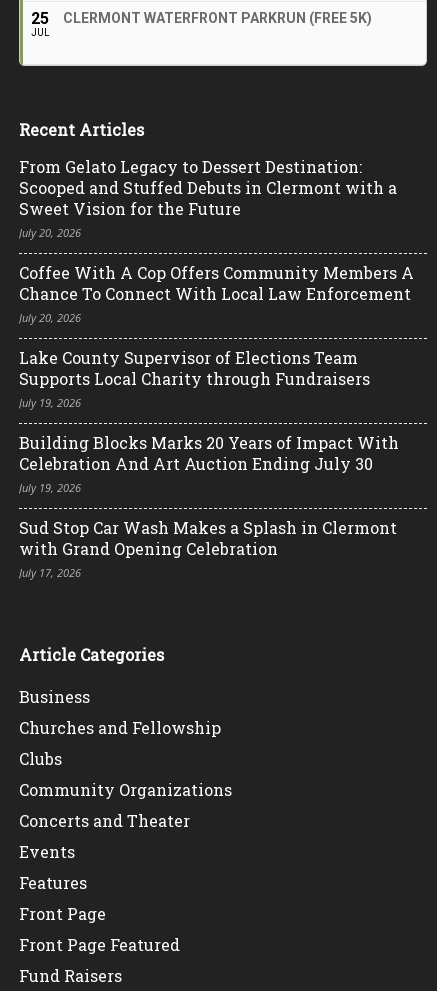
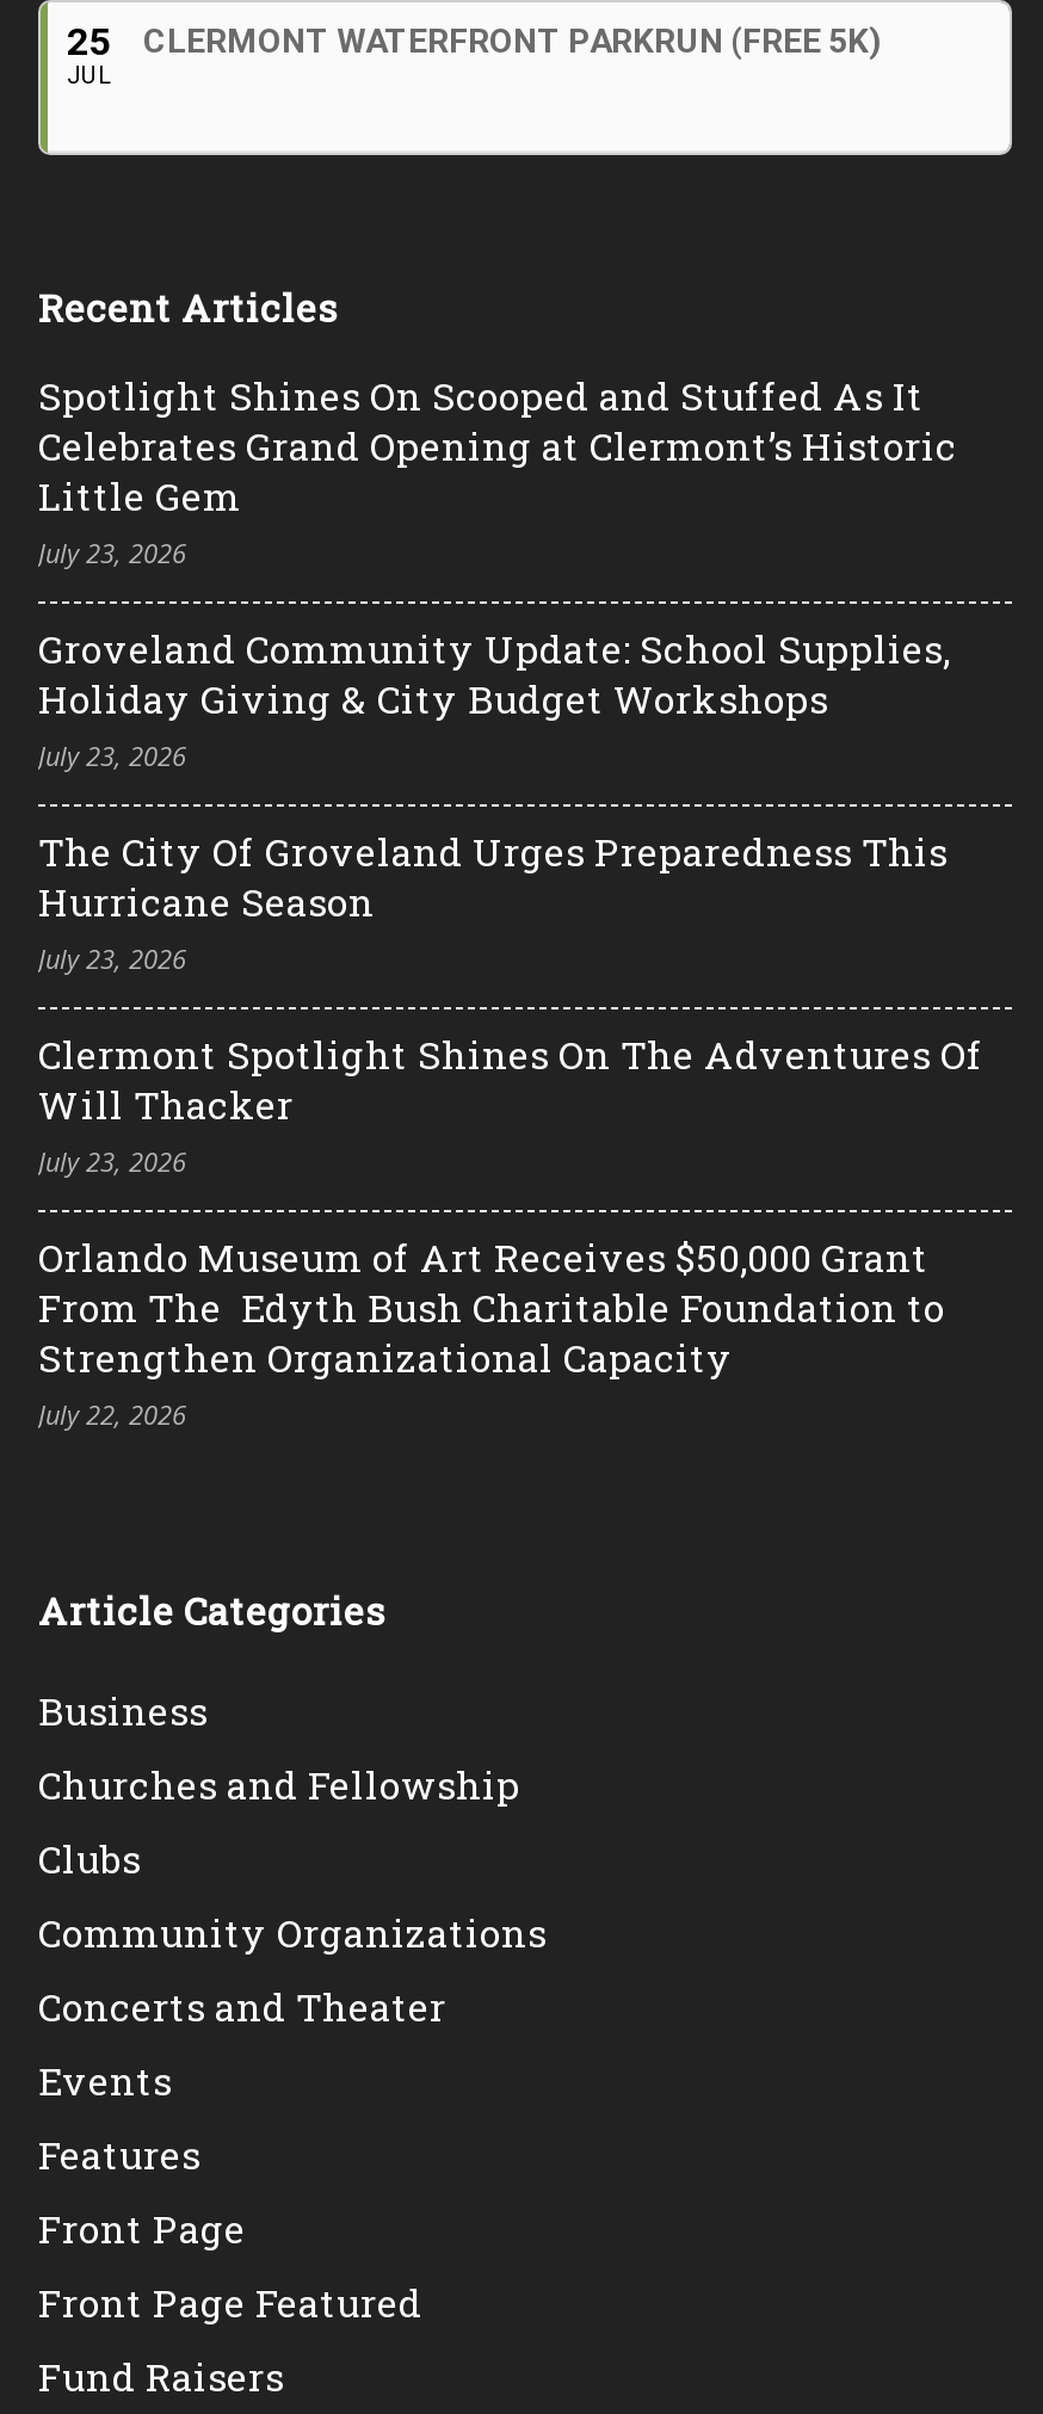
- From Gelato Legacy to Dessert Destination:
- Scooped and Stuffed Debuts in Clermont with a
- Sweet Vision for the Future
- July 20, 2026
+ Spotlight Shines On Scooped and Stuffed As It
+ Celebrates Grand Opening at Clermont’s Historic
+ Little Gem
+ July 23, 2026

- Coffee With A Cop Offers Community Members A
- Chance To Connect With Local Law Enforcement
- July 20, 2026
+ Groveland Community Update: School Supplies,
+ Holiday Giving & City Budget Workshops
+ July 23, 2026

- Lake County Supervisor of Elections Team
- Supports Local Charity through Fundraisers
- July 19, 2026
+ The City Of Groveland Urges Preparedness This
+ Hurricane Season
+ July 23, 2026

- Building Blocks Marks 20 Years of Impact With
- Celebration And Art Auction Ending July 30
- July 19, 2026
+ Clermont Spotlight Shines On The Adventures Of
+ Will Thacker
+ July 23, 2026

- Sud Stop Car Wash Makes a Splash in Clermont
- with Grand Opening Celebration
- July 17, 2026
+ Orlando Museum of Art Receives $50,000 Grant
+ From The Edyth Bush Charitable Foundation to
+ Strengthen Organizational Capacity
+ July 22, 2026
